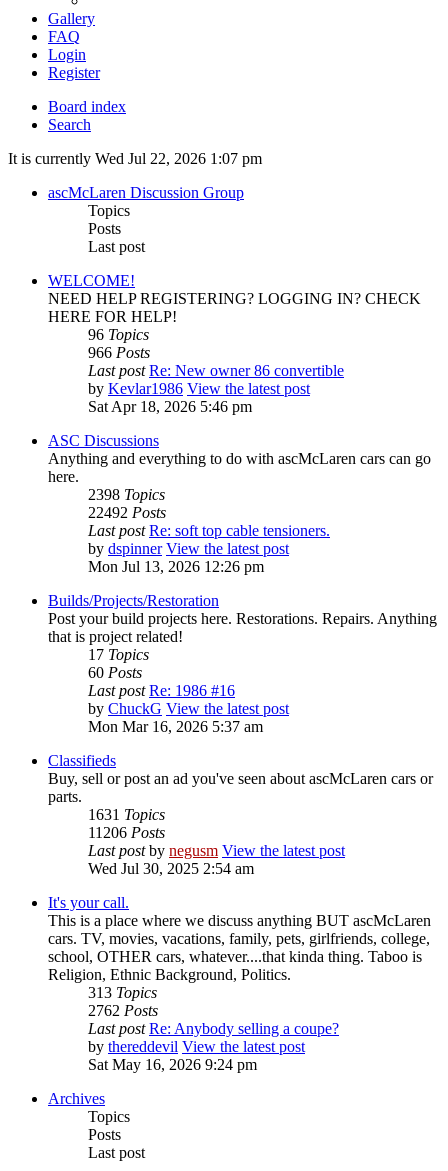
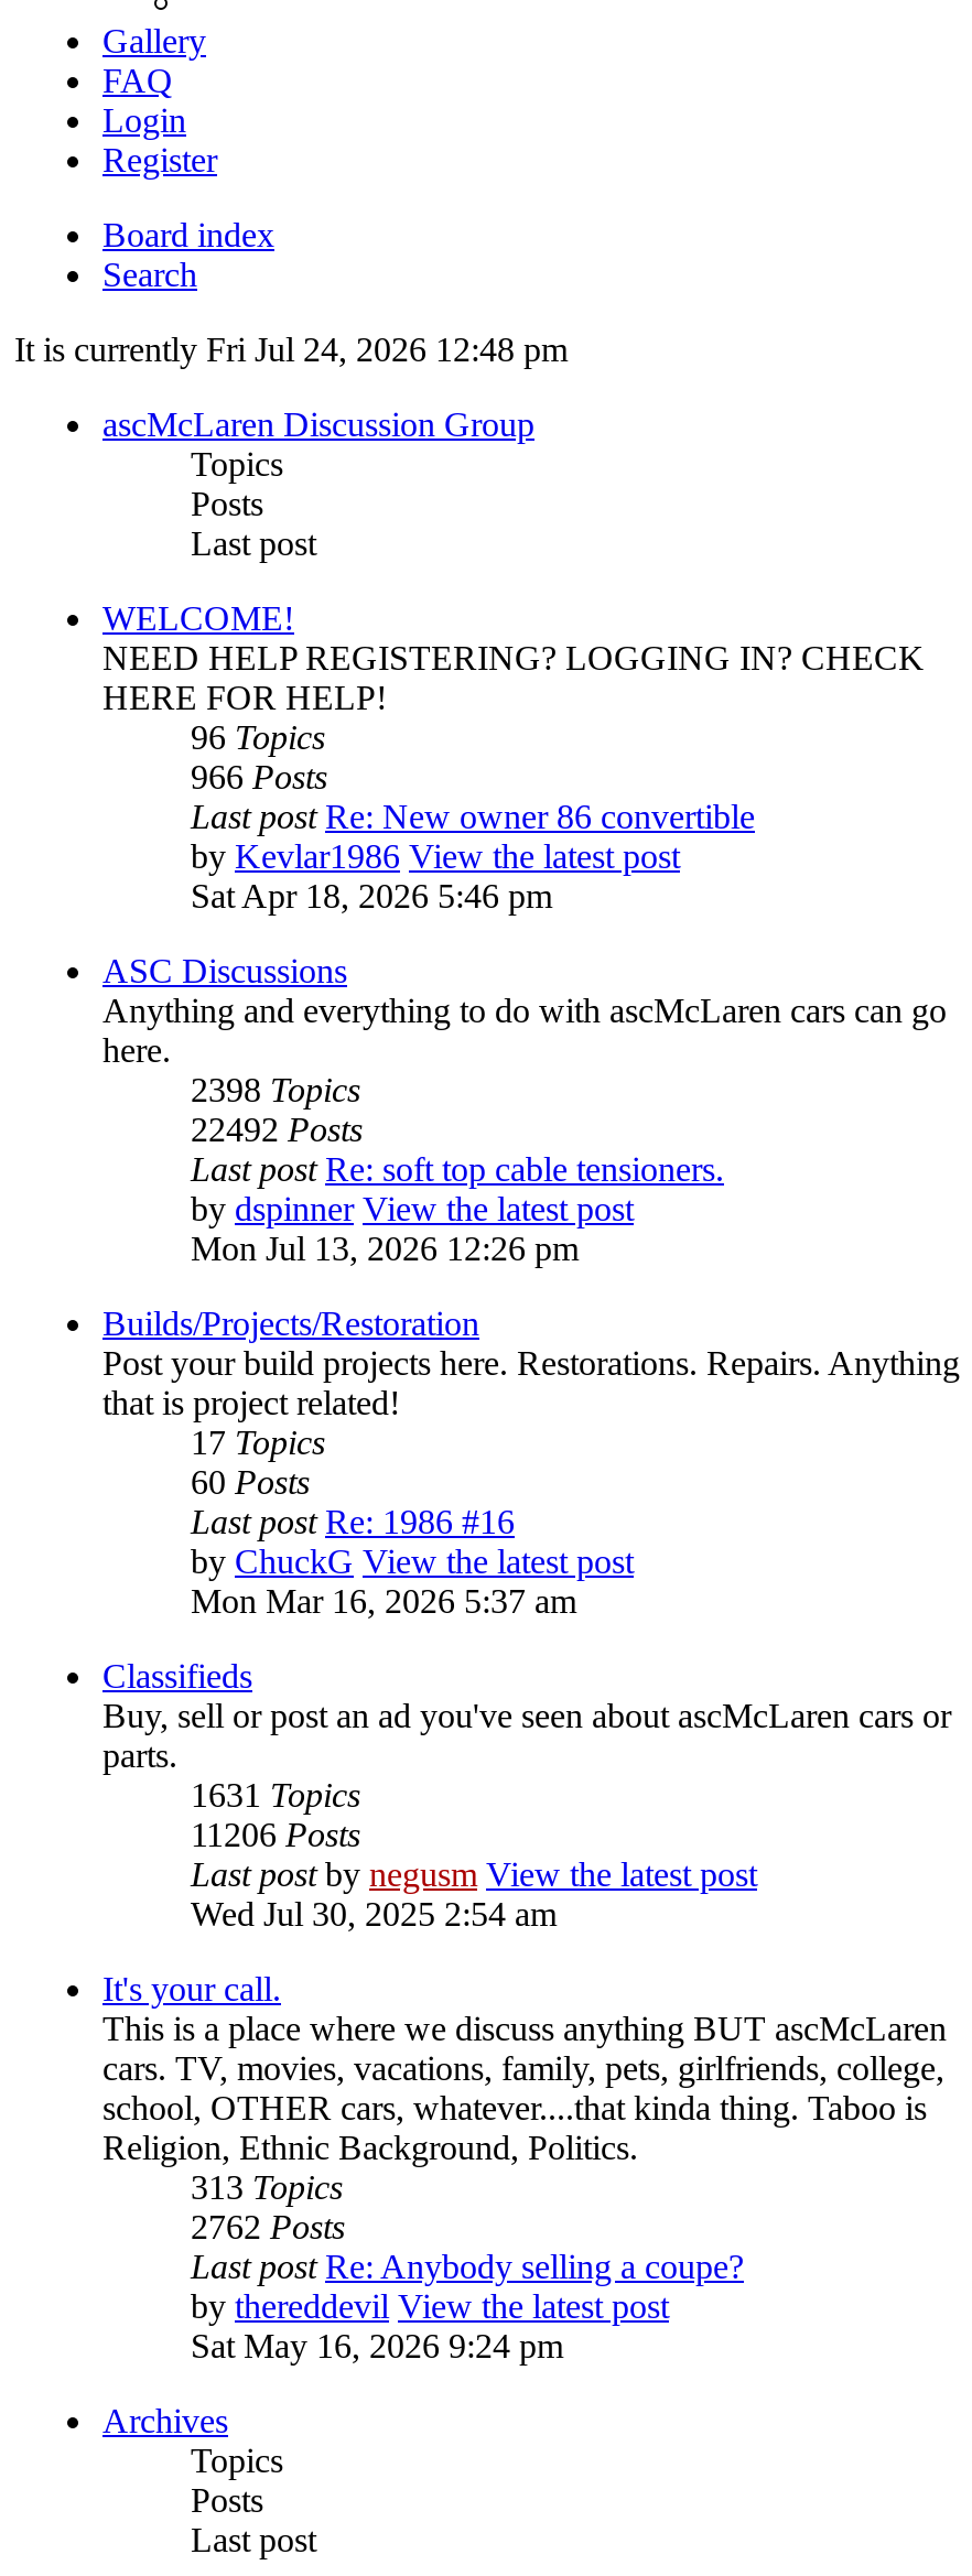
- It is currently Wed Jul 22, 2026 1:07 pm
+ It is currently Fri Jul 24, 2026 12:48 pm
